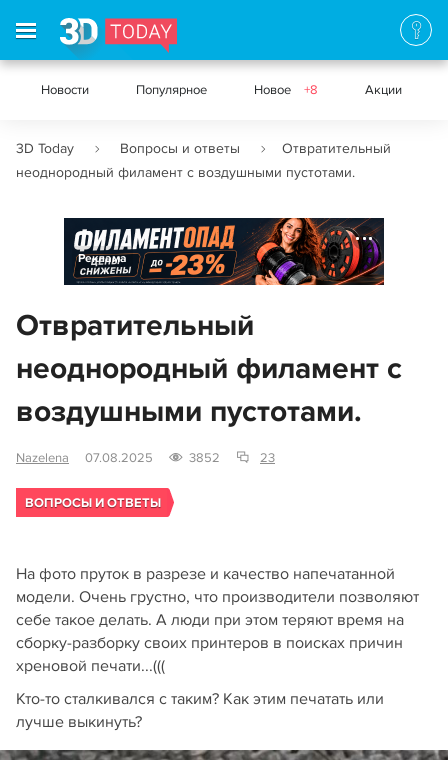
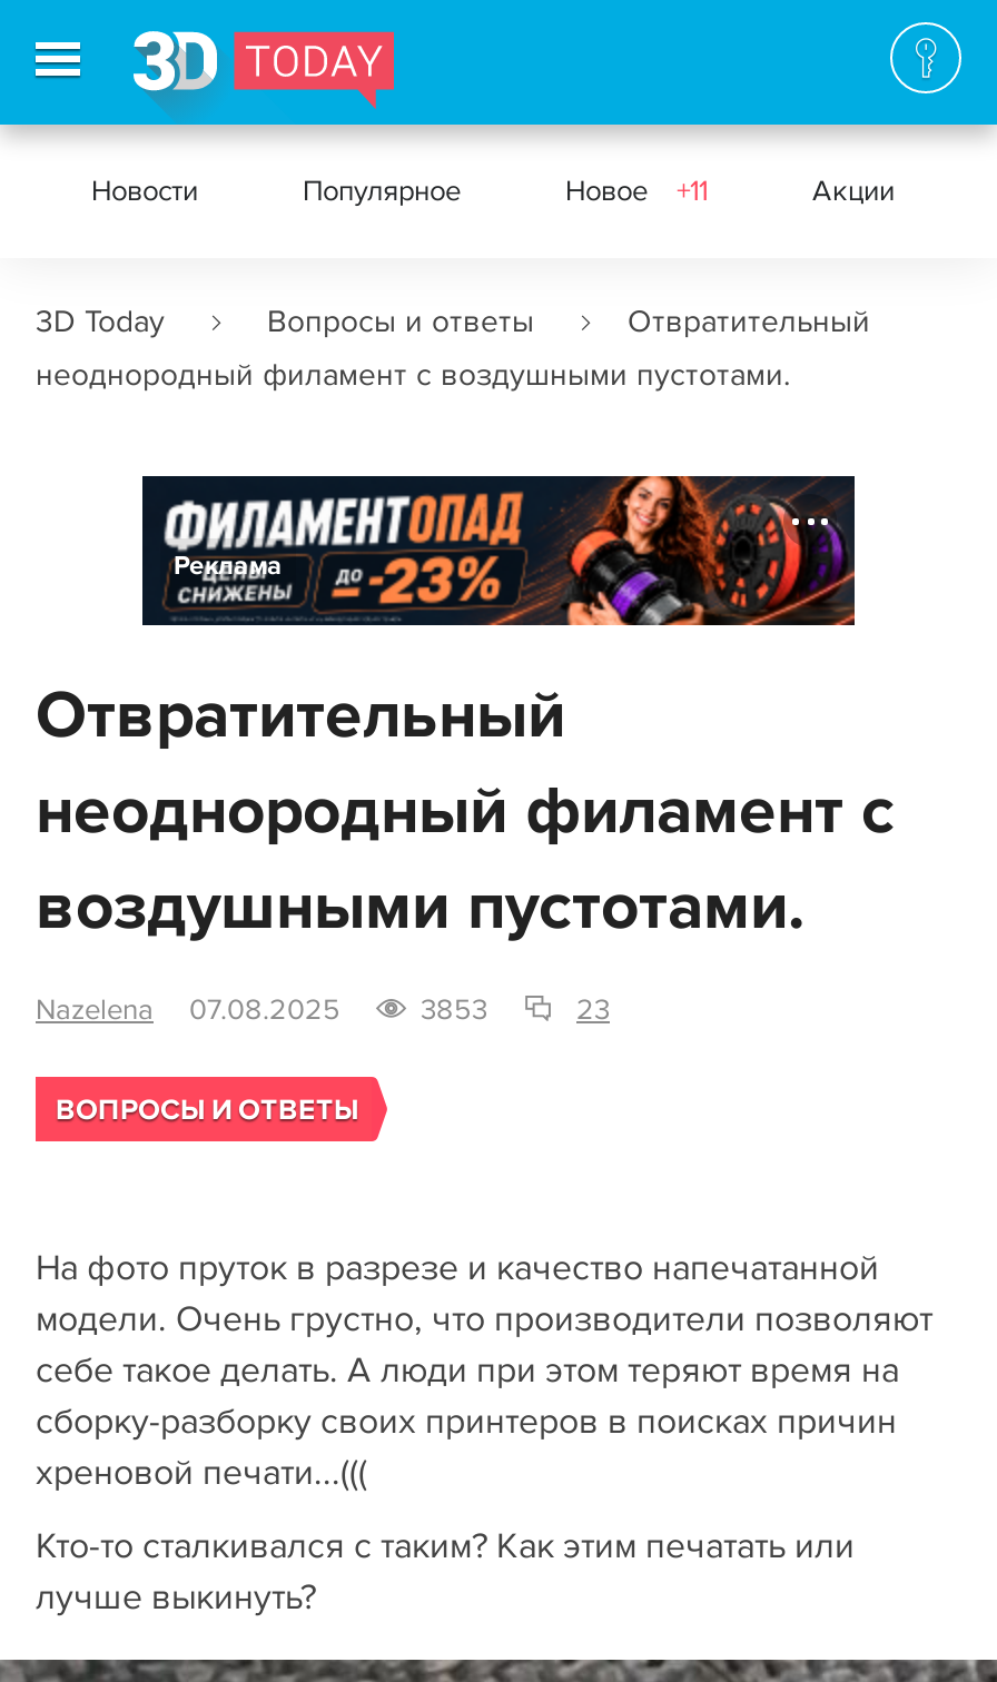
- Новое +8
+ Новое +11

- 3852
+ 3853
